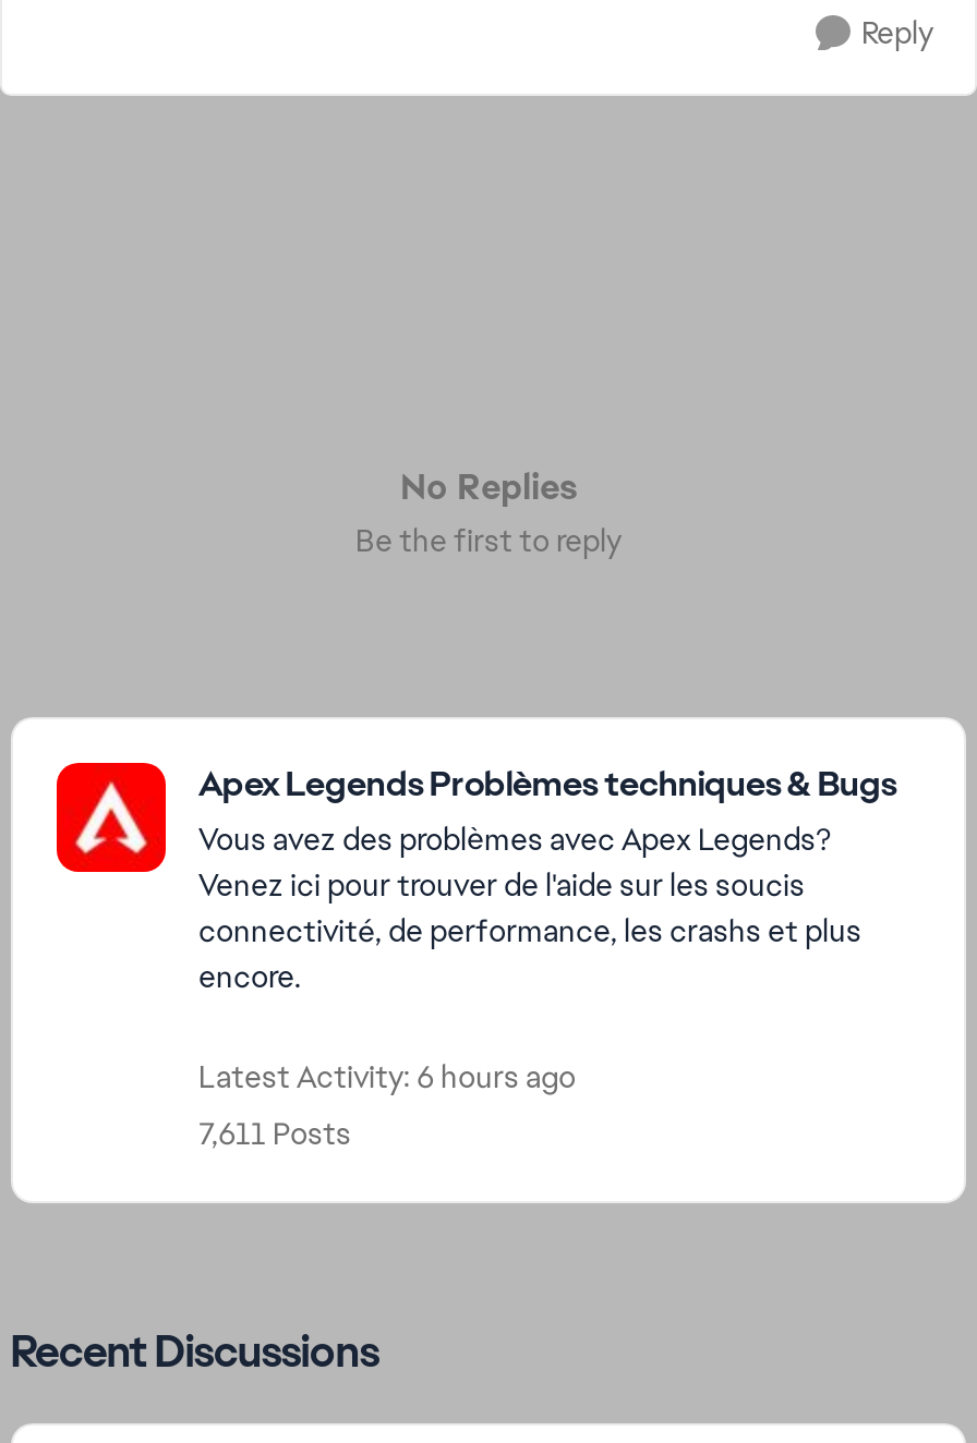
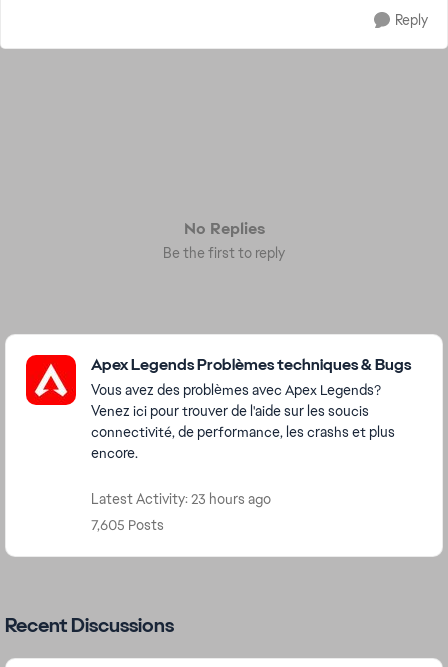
- Latest Activity: 6 hours ago
+ Latest Activity: 23 hours ago

- 7,611 Posts
+ 7,605 Posts
